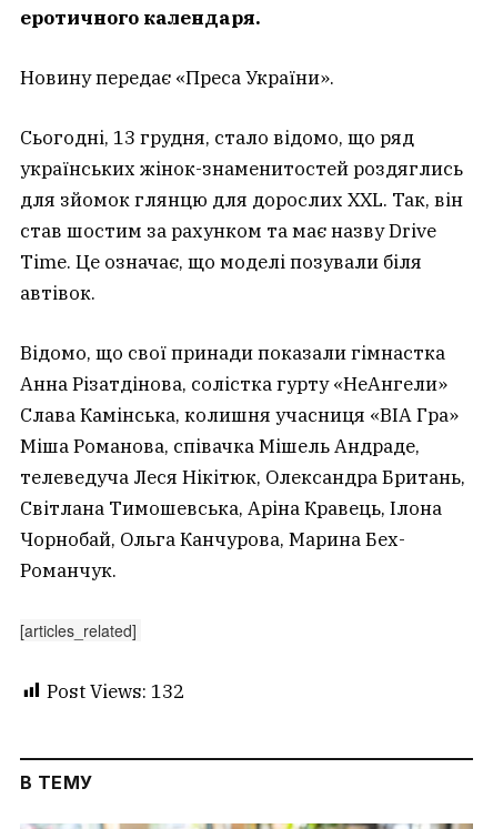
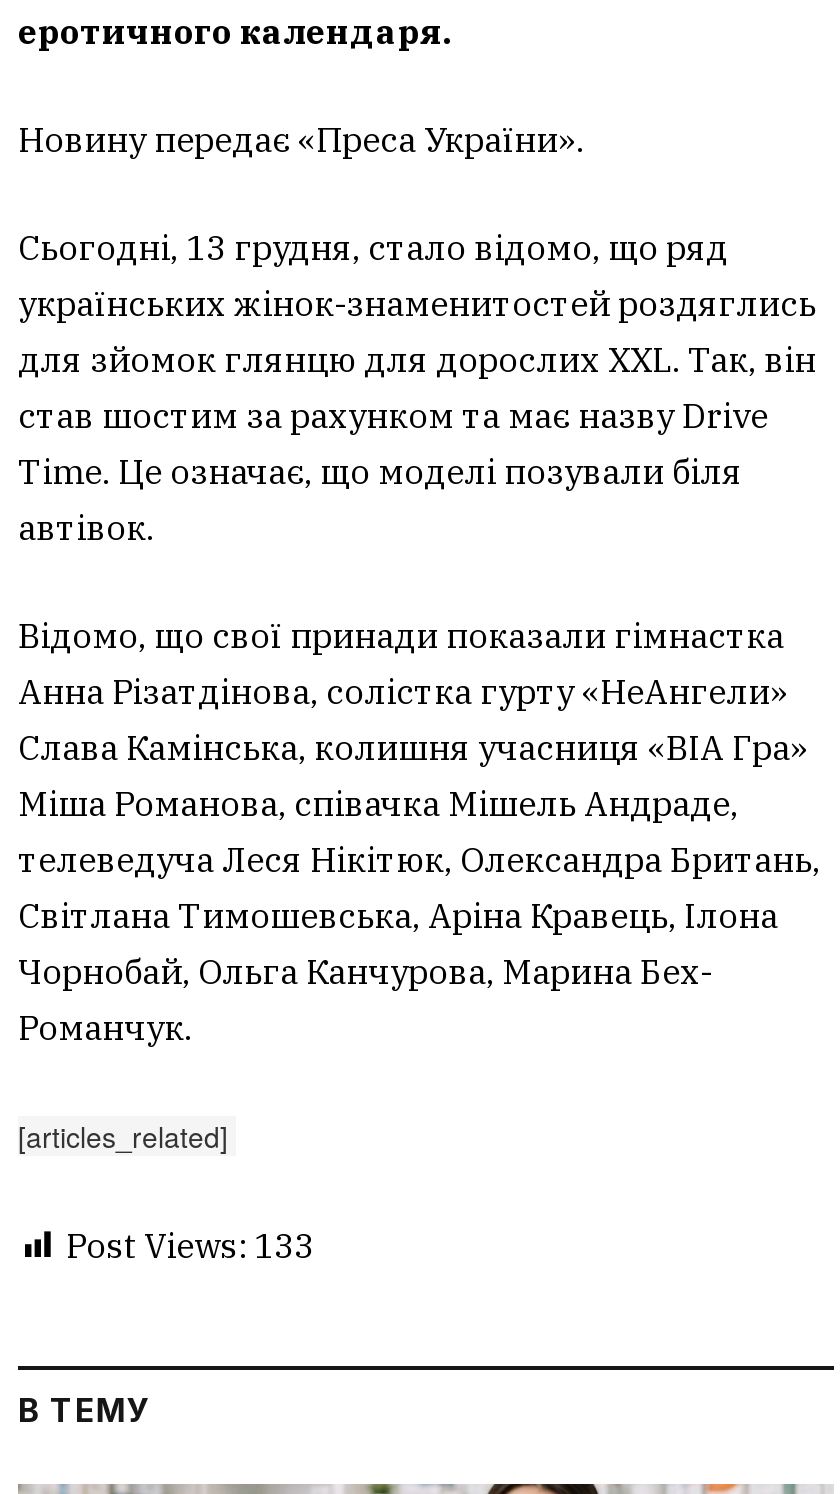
- Post Views: 132
+ Post Views: 133
